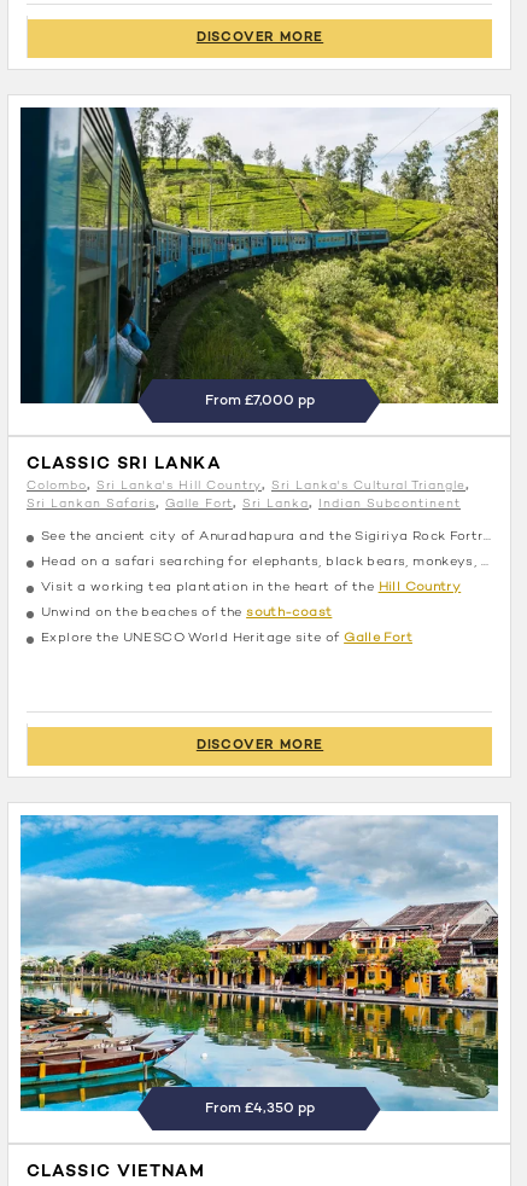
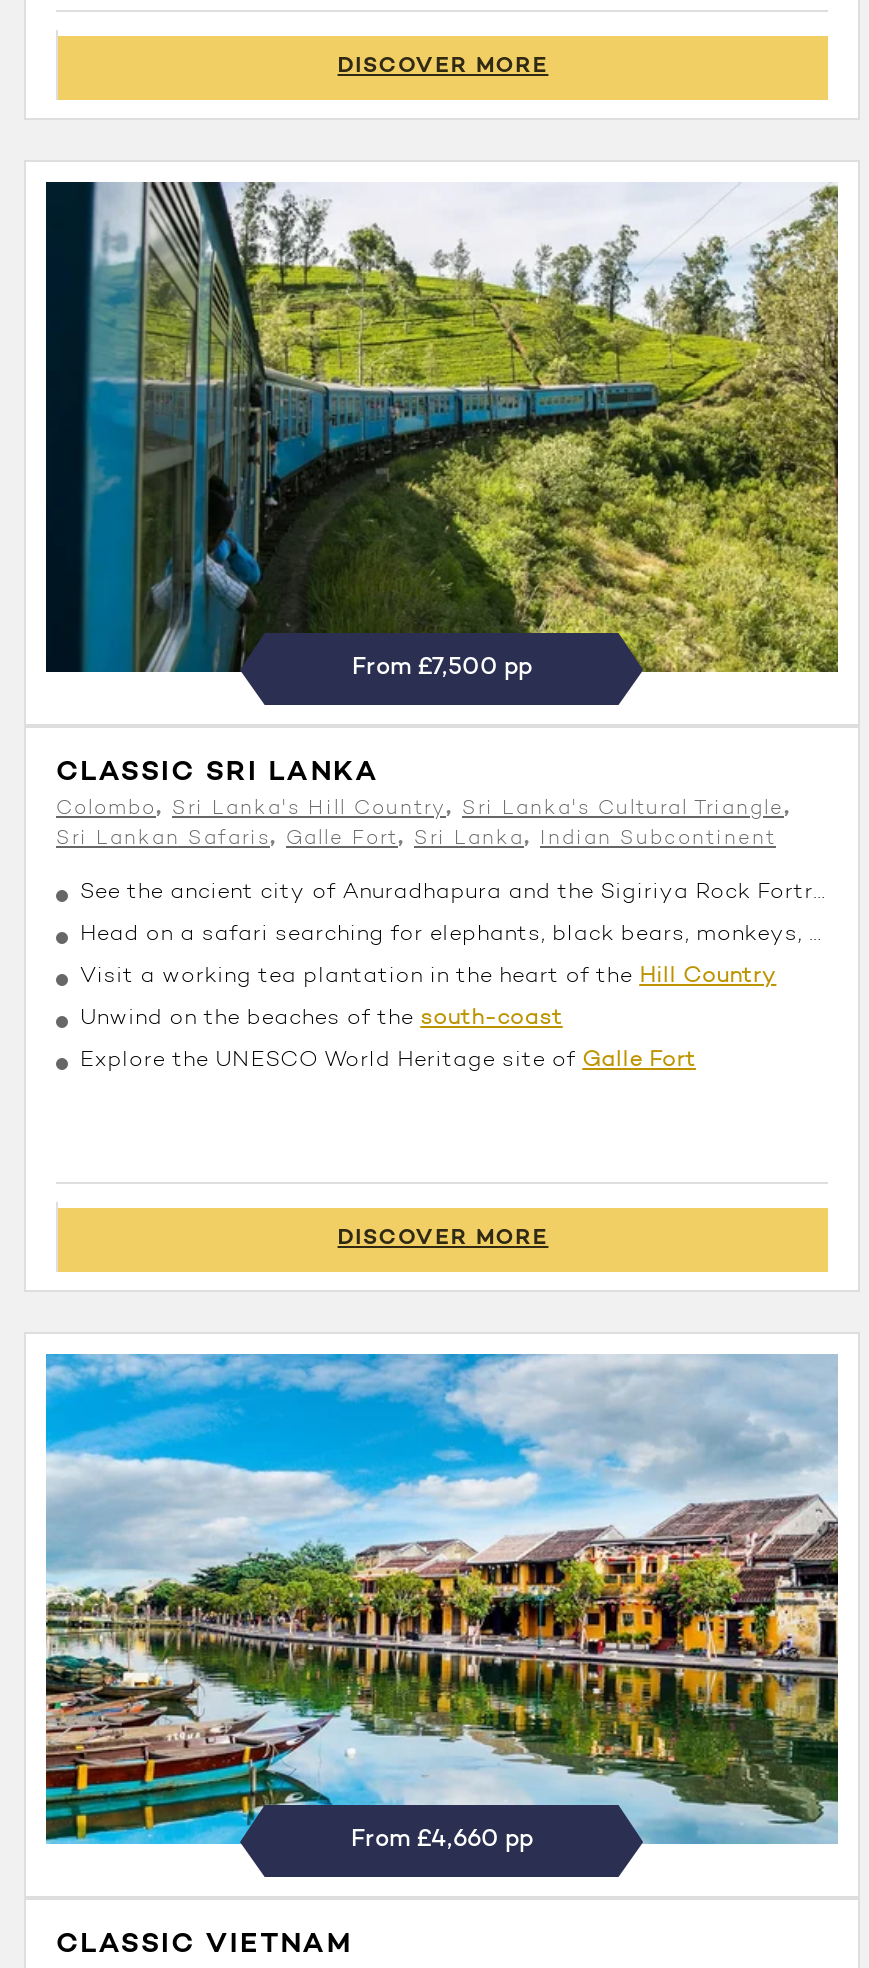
- From £7,000 pp
+ From £7,500 pp

- From £4,350 pp
+ From £4,660 pp
